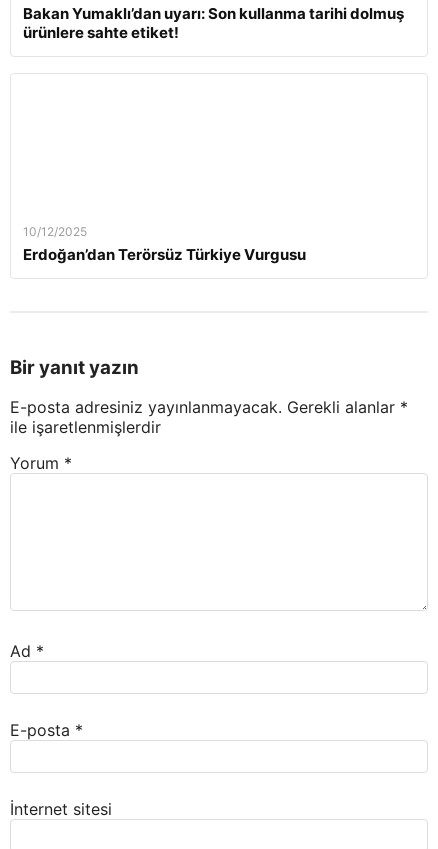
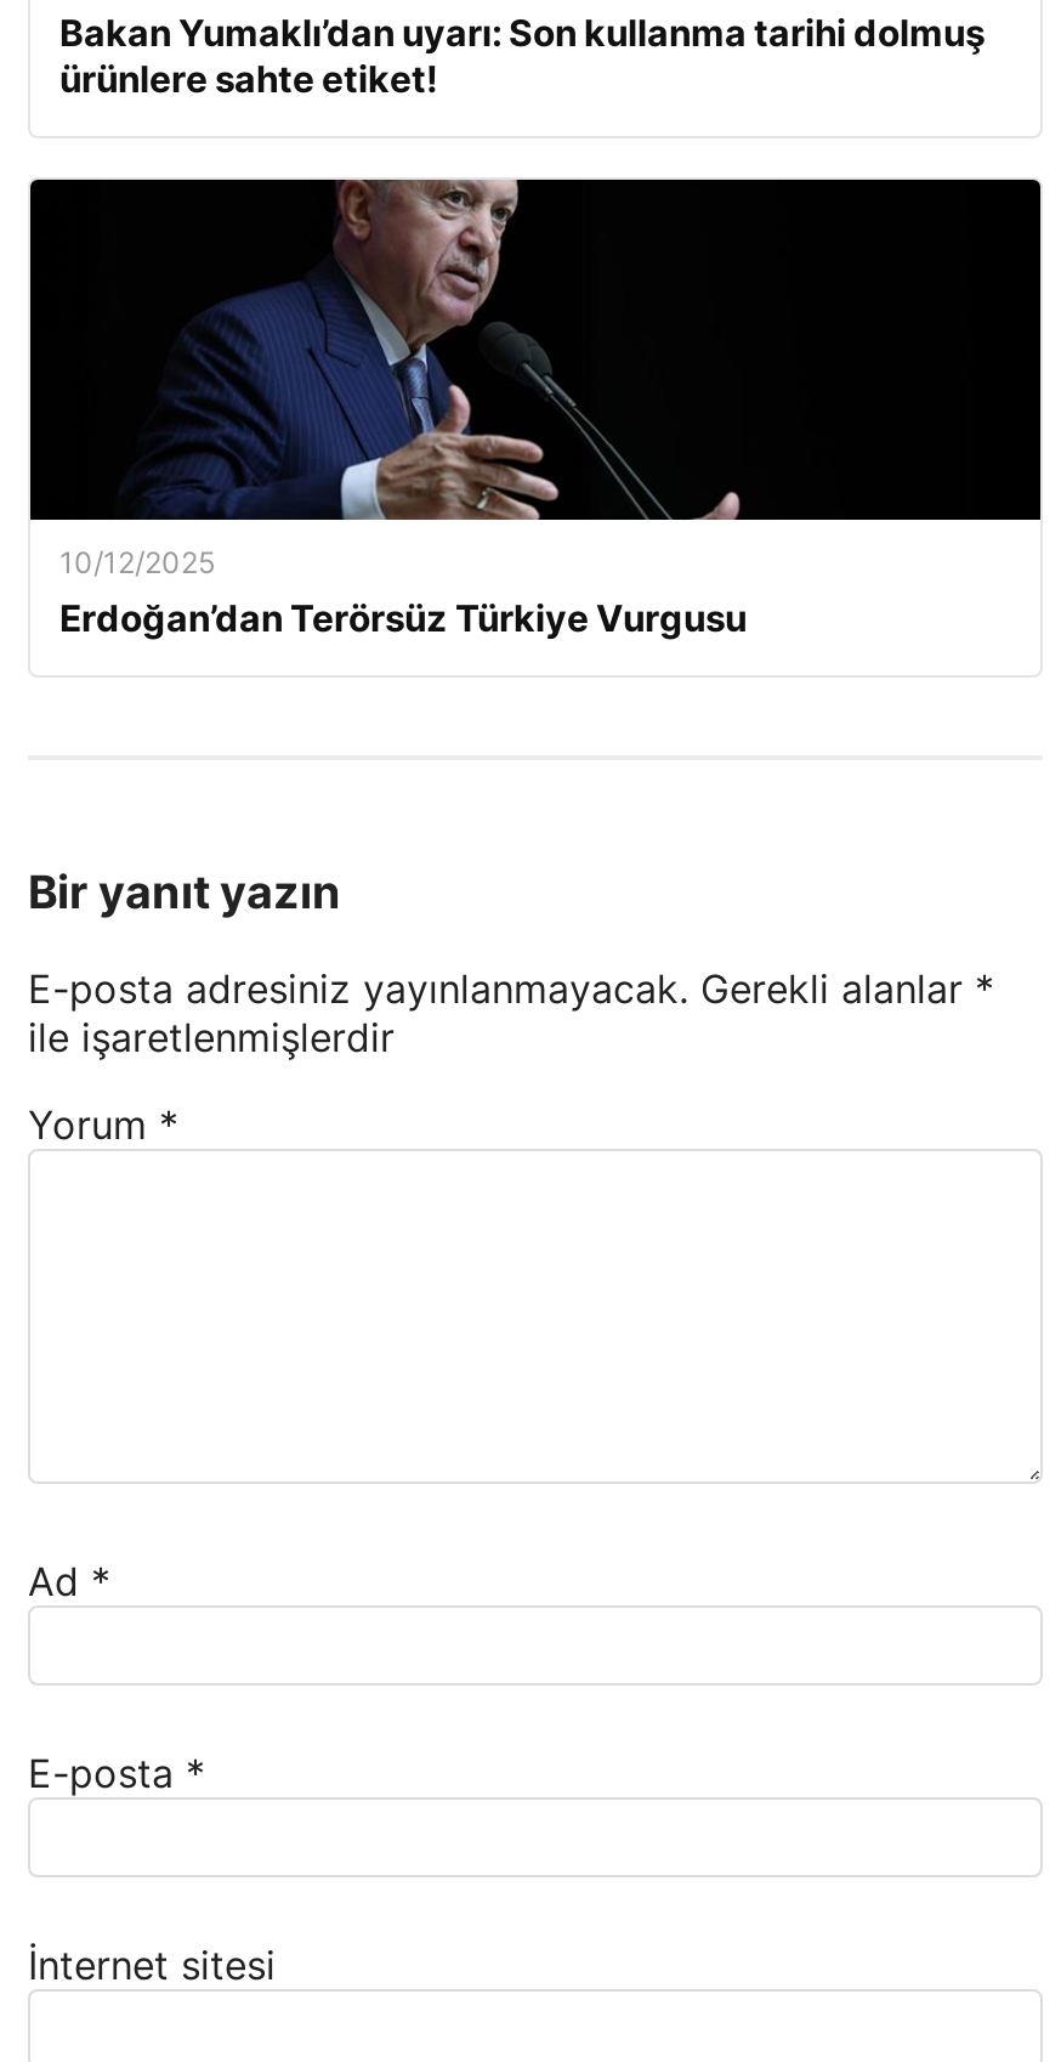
+ [image]
